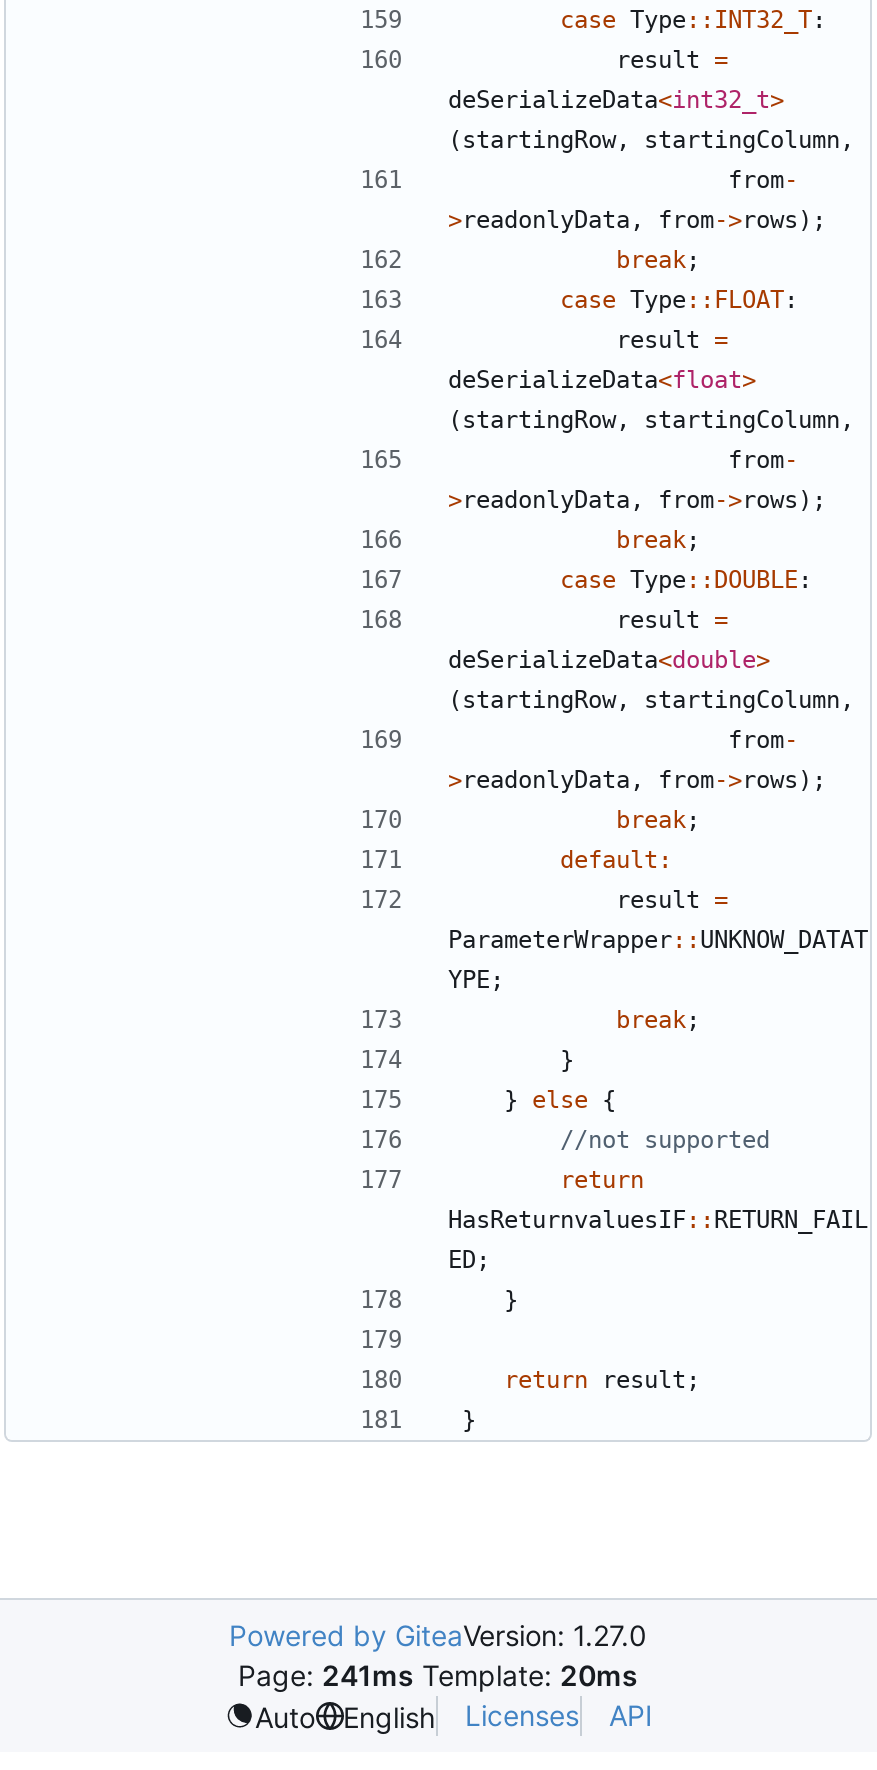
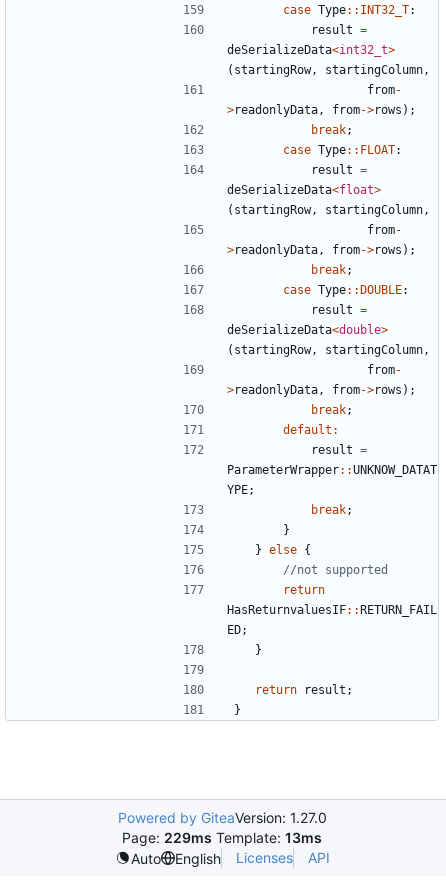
- Page: 241ms Template: 20ms
+ Page: 229ms Template: 13ms
